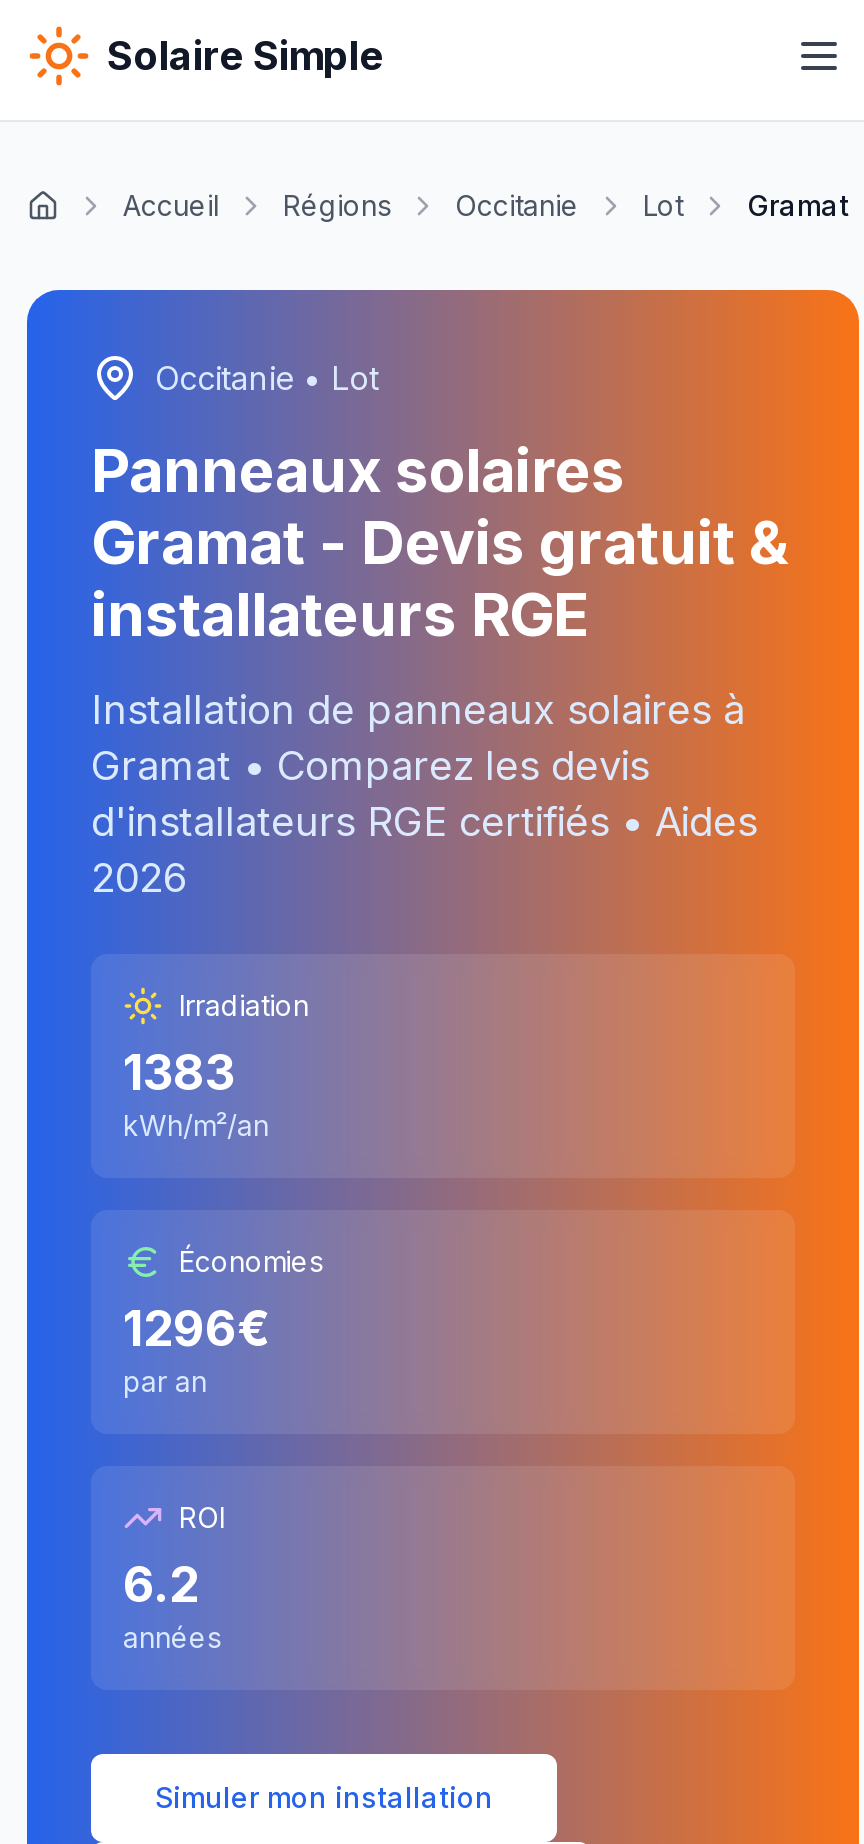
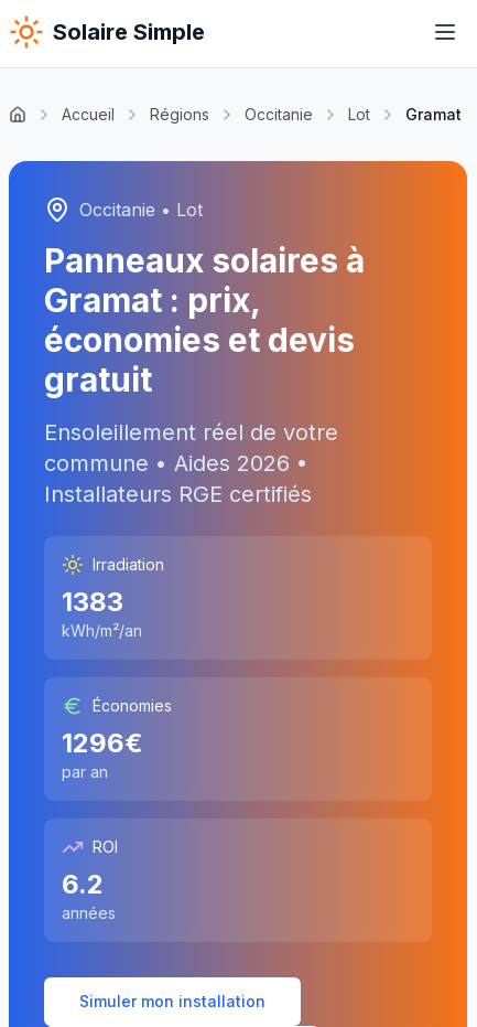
- Panneaux solaires
- Gramat - Devis gratuit &
- installateurs RGE
+ Panneaux solaires à
+ Gramat: prix,
+ économies et devis
+ gratuit

- Installation de panneaux solaires à
- Gramat • Comparez les devis
- d'installateurs RGE certifiés • Aides
- 2026
+ Ensoleillement réel de votre
+ commune • Aides 2026 •
+ Installateurs RGE certifiés
